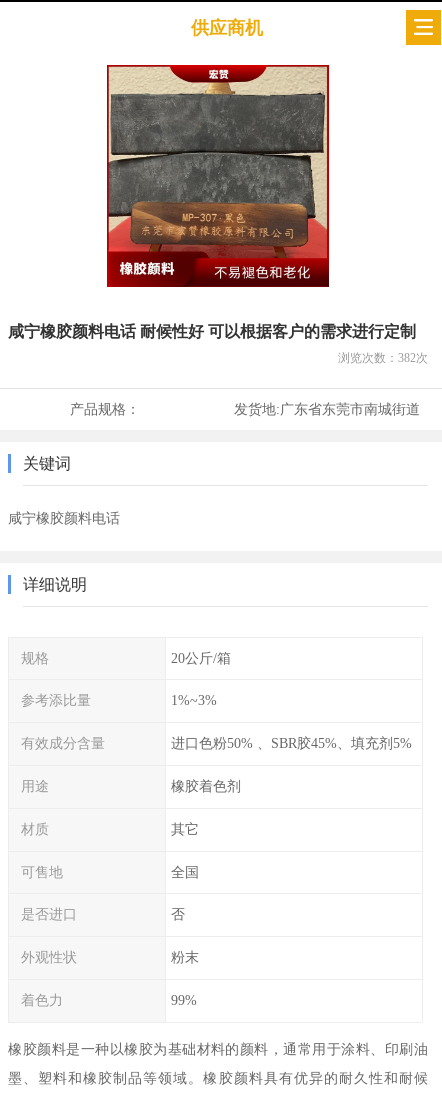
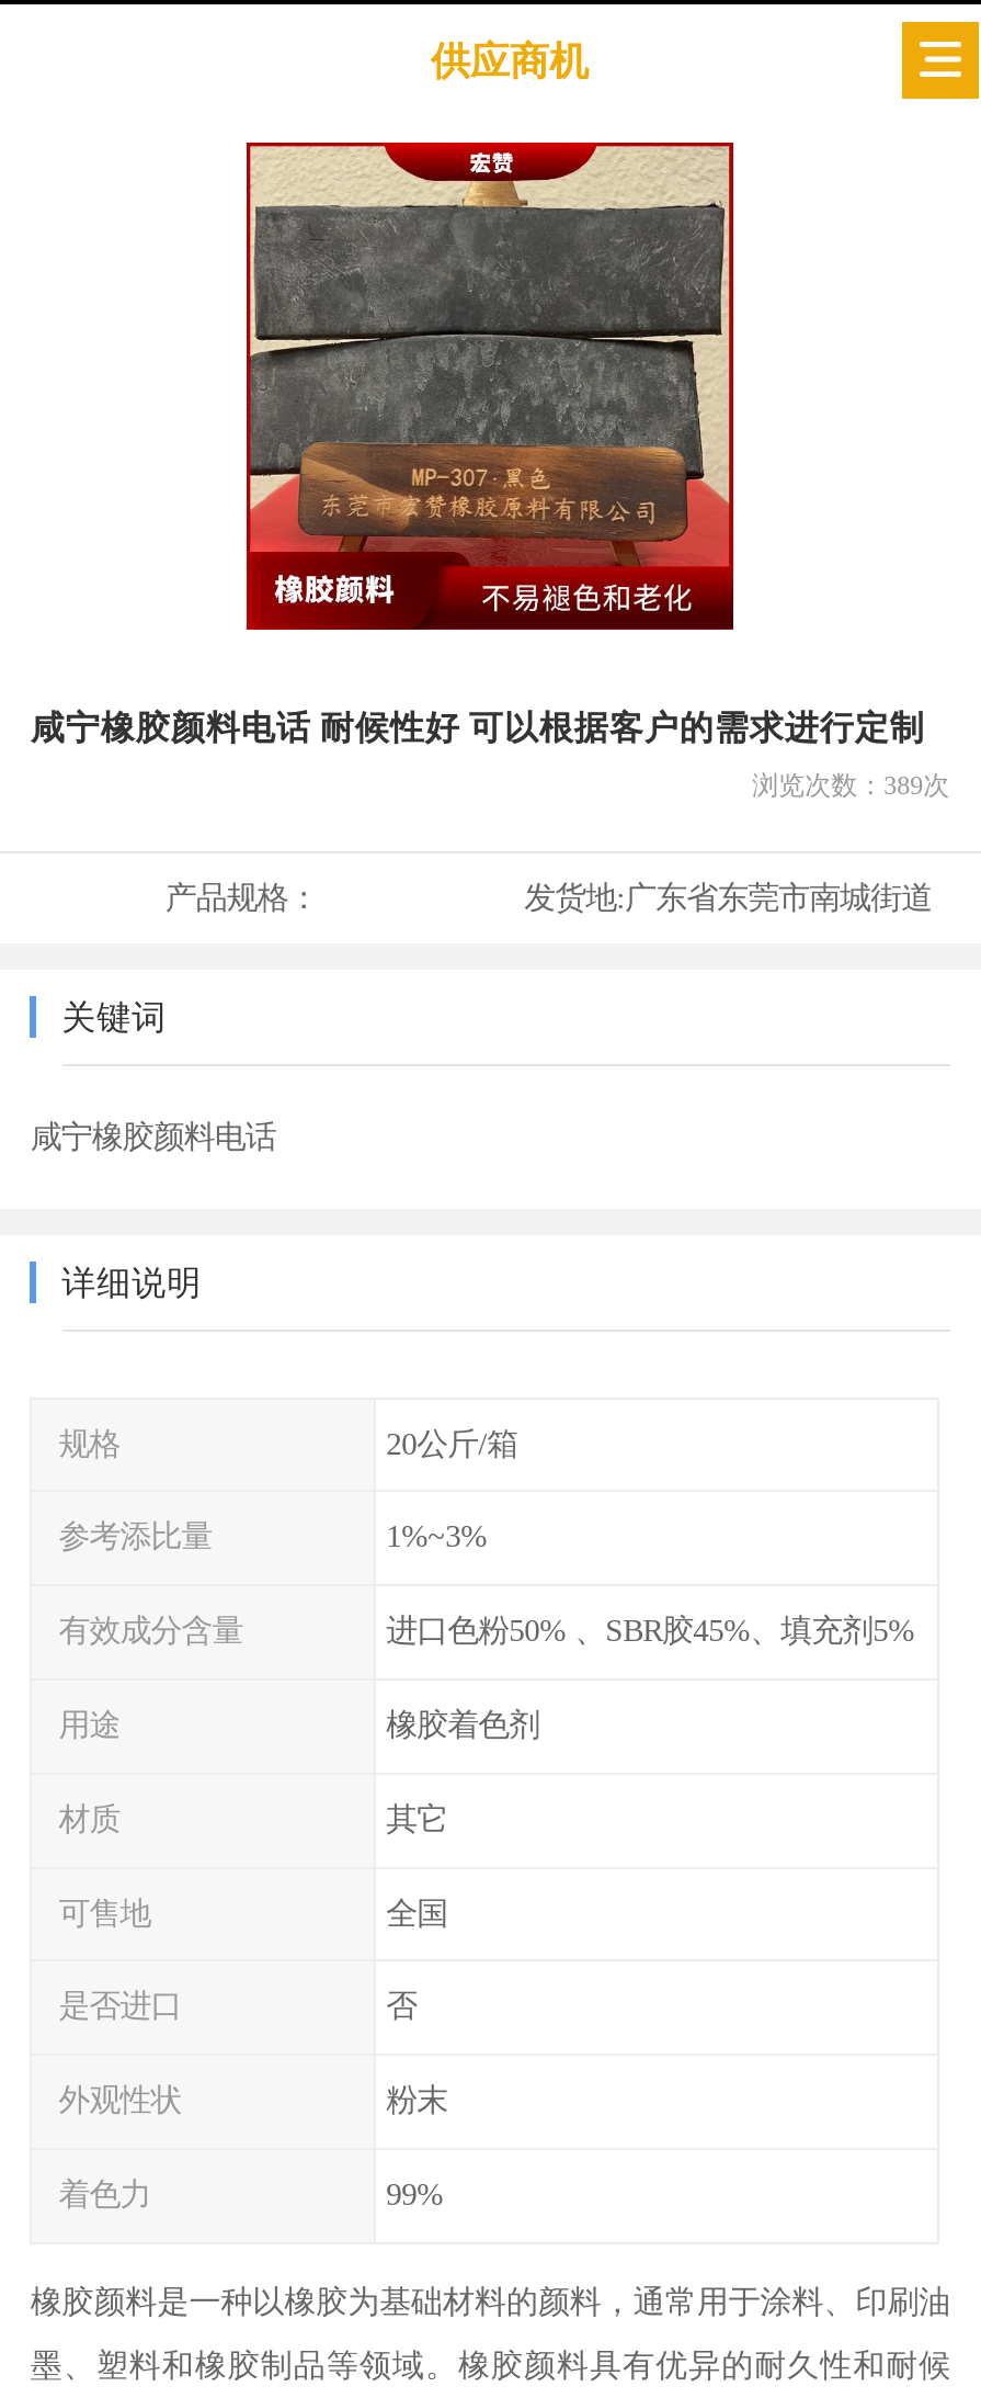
- 浏览次数：382次
+ 浏览次数：389次
